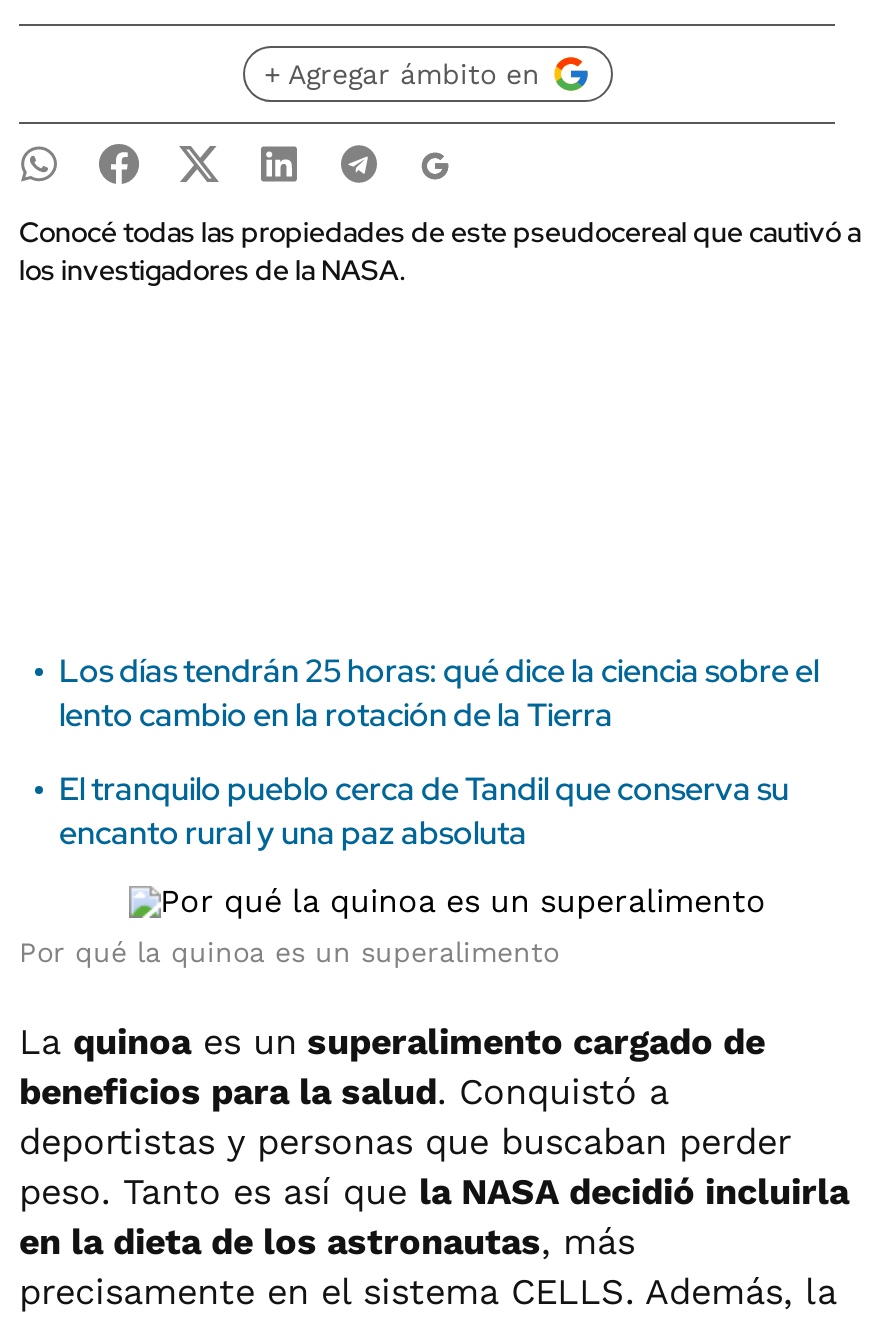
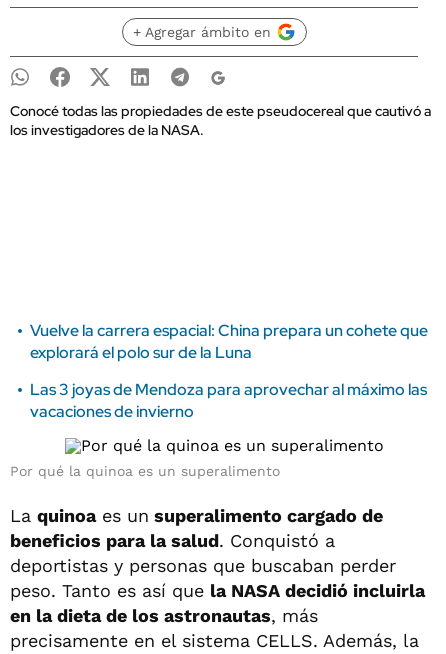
- Los días tendrán 25 horas: qué dice la ciencia sobre el
- lento cambio en la rotación de la Tierra
+ Vuelve la carrera espacial: China prepara un cohete que
+ explorará el polo sur de la Luna

- El tranquilo pueblo cerca de Tandil que conserva su
- encanto rural y una paz absoluta
+ Las 3 joyas de Mendoza para aprovechar al máximo las
+ vacaciones de invierno
